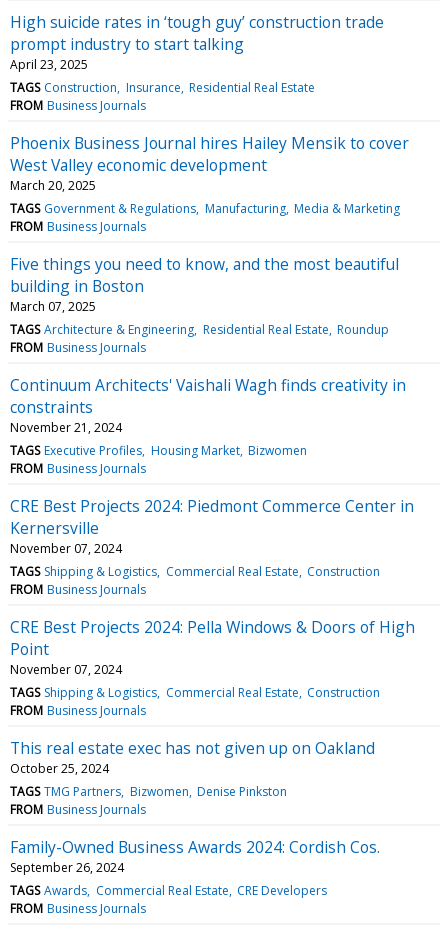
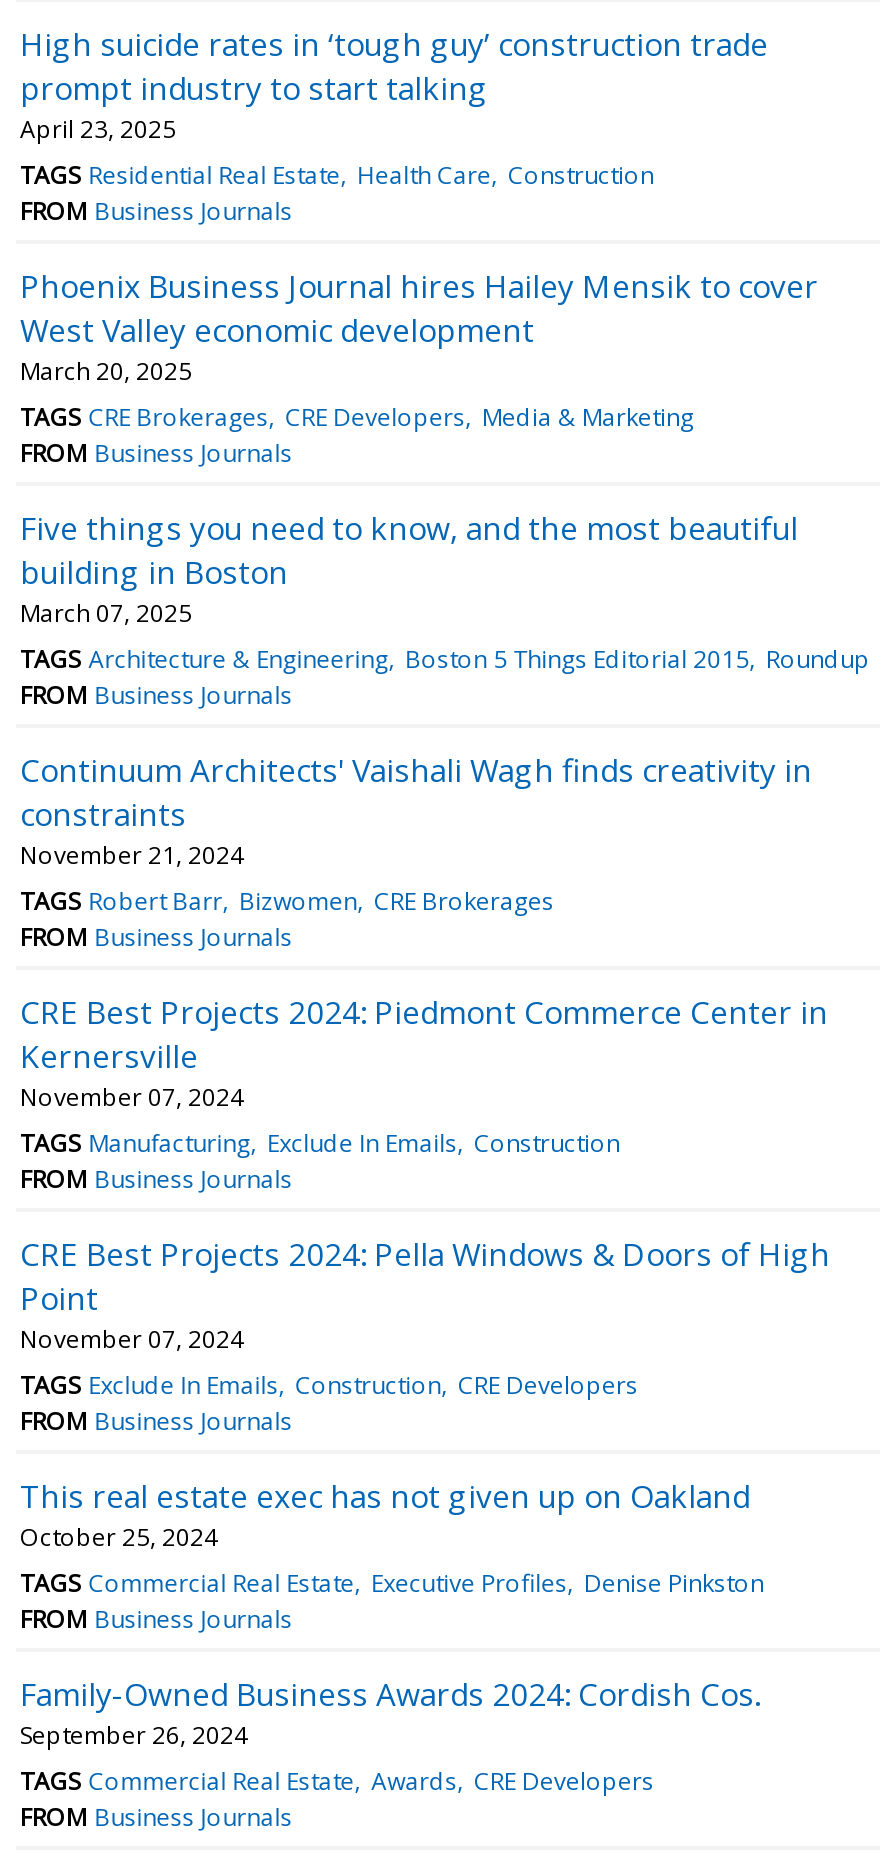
- TAGS Construction Insurance Residential Real Estate
+ TAGS Residential Real Estate Health Care Construction

- TAGS Government & Regulations Manufacturing Media & Marketing
+ TAGS CRE Brokerages CRE Developers Media & Marketing

- TAGS Architecture & Engineering Residential Real Estate Roundup
+ TAGS Architecture & Engineering Boston 5 Things Editorial 2015 Roundup

- TAGS Executive Profiles Housing Market Bizwomen
+ TAGS Robert Barr Bizwomen CRE Brokerages

- TAGS Shipping & Logistics Commercial Real Estate Construction
+ TAGS Manufacturing Exclude In Emails Construction

- TAGS Shipping & Logistics Commercial Real Estate Construction
+ TAGS Exclude In Emails Construction CRE Developers

- TAGS TMG Partners Bizwomen Denise Pinkston
+ TAGS Commercial Real Estate Executive Profiles Denise Pinkston

- TAGS Awards Commercial Real Estate CRE Developers
+ TAGS Commercial Real Estate Awards CRE Developers
